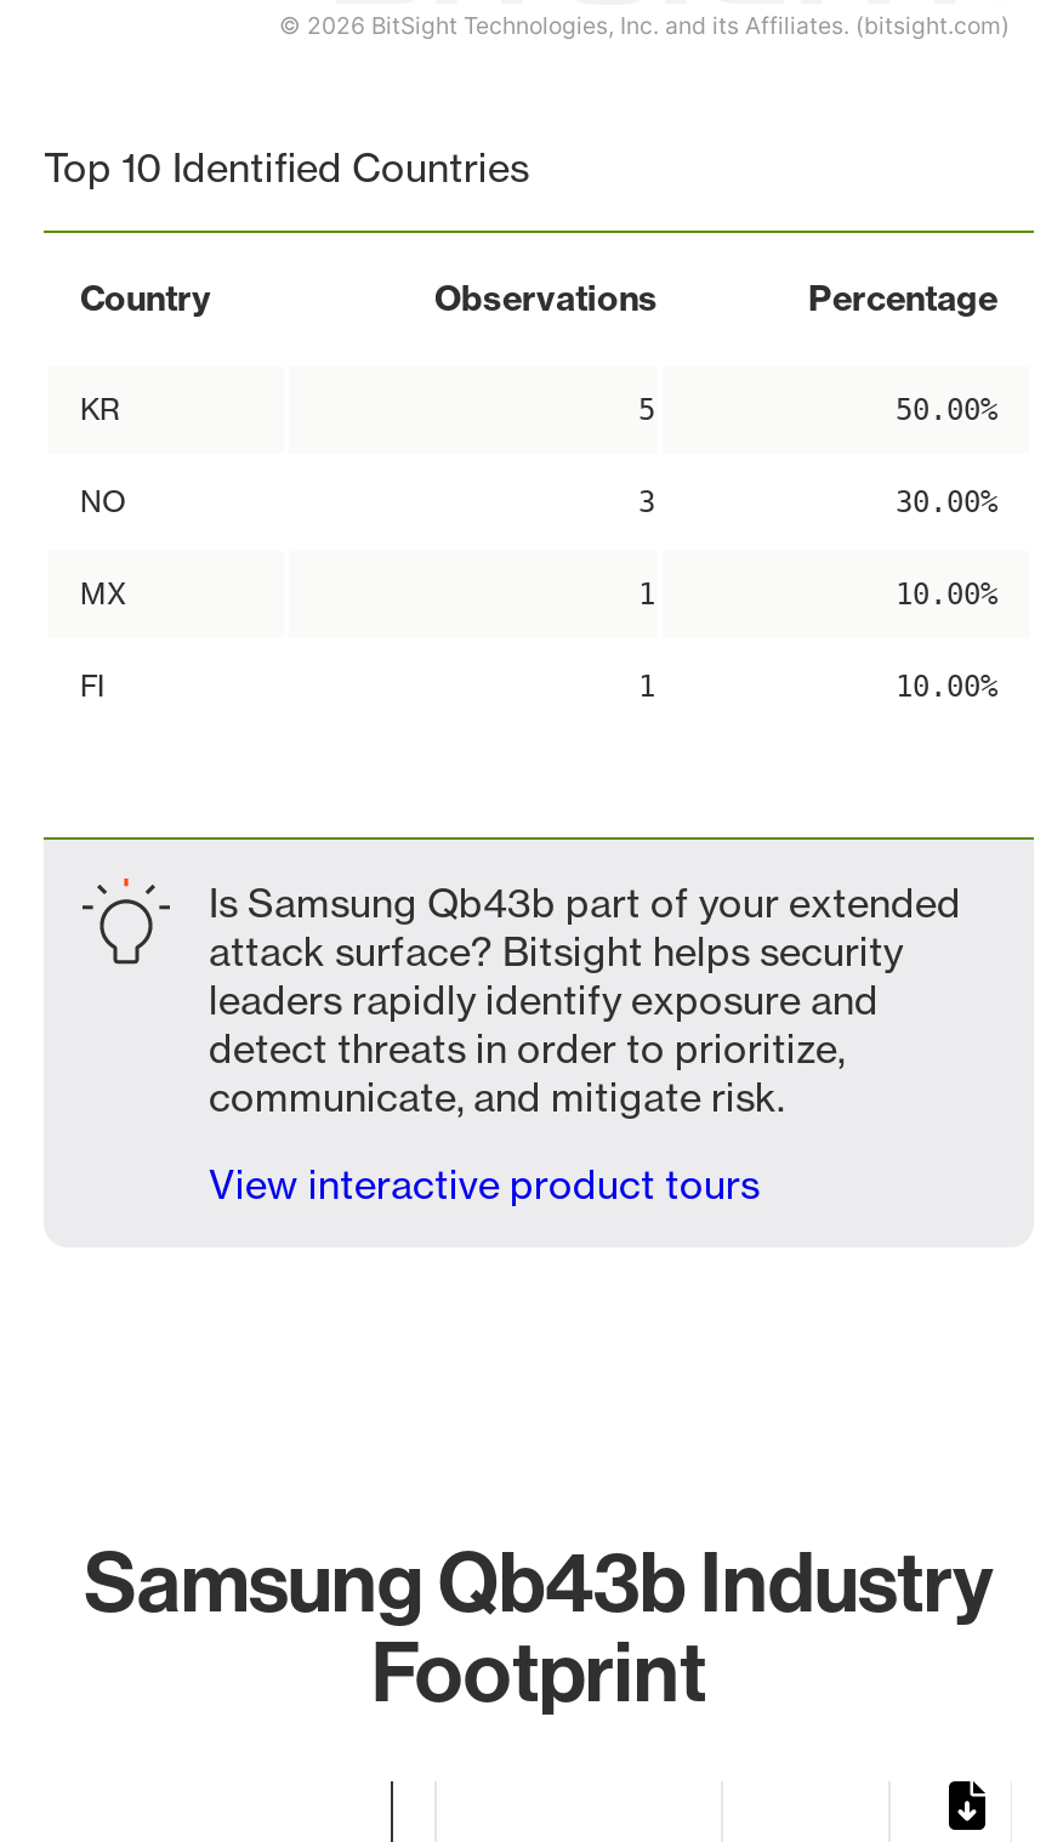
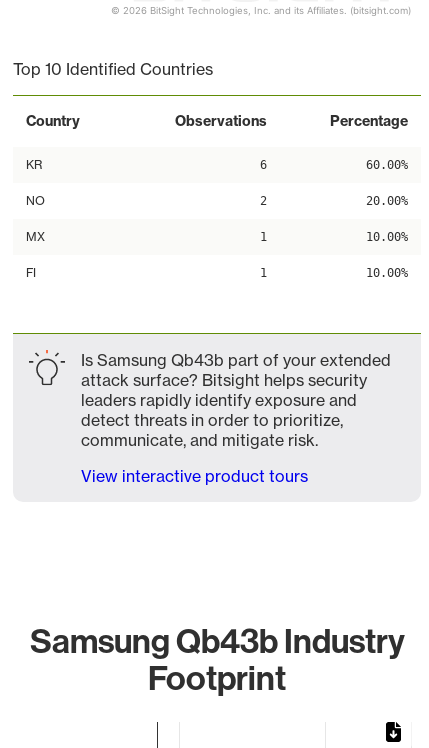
- 5
+ 6

- 50.00%
+ 60.00%

- 3
+ 2

- 30.00%
+ 20.00%
